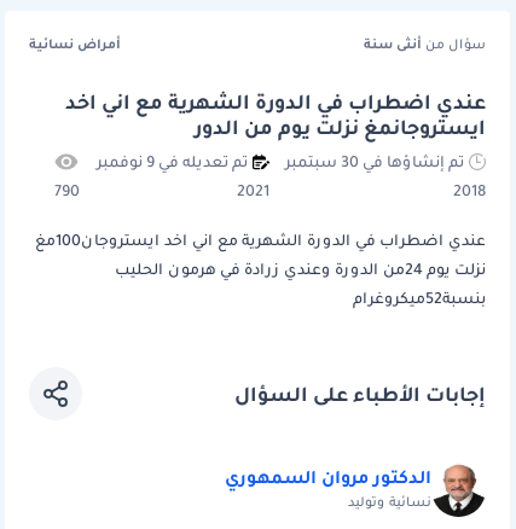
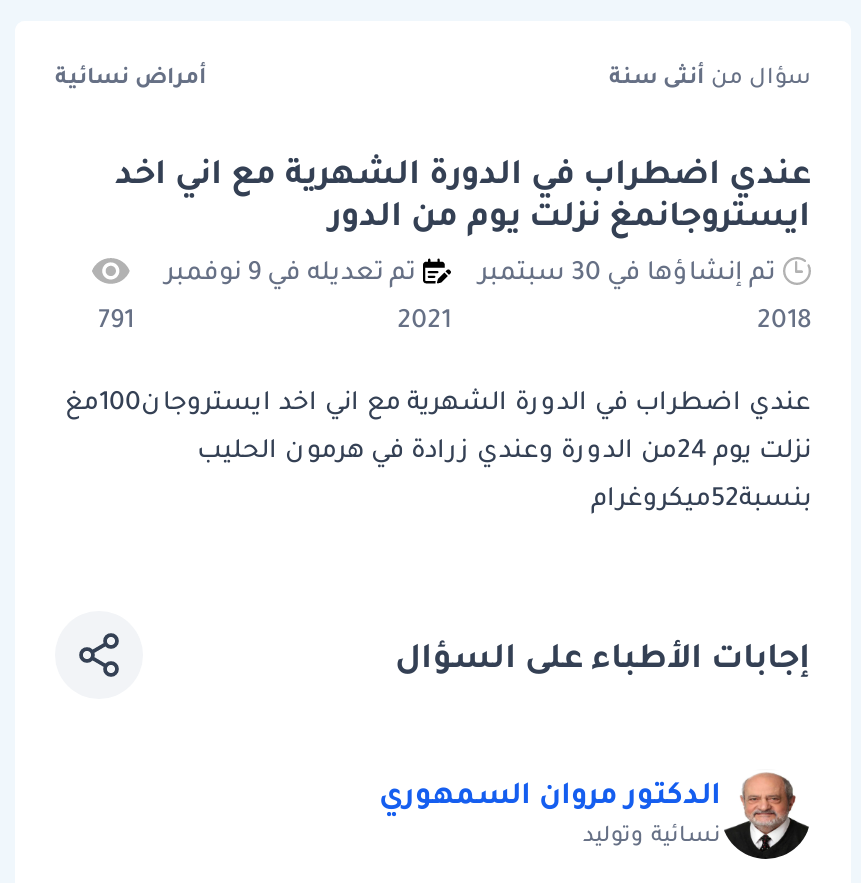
- 790
+ 791
